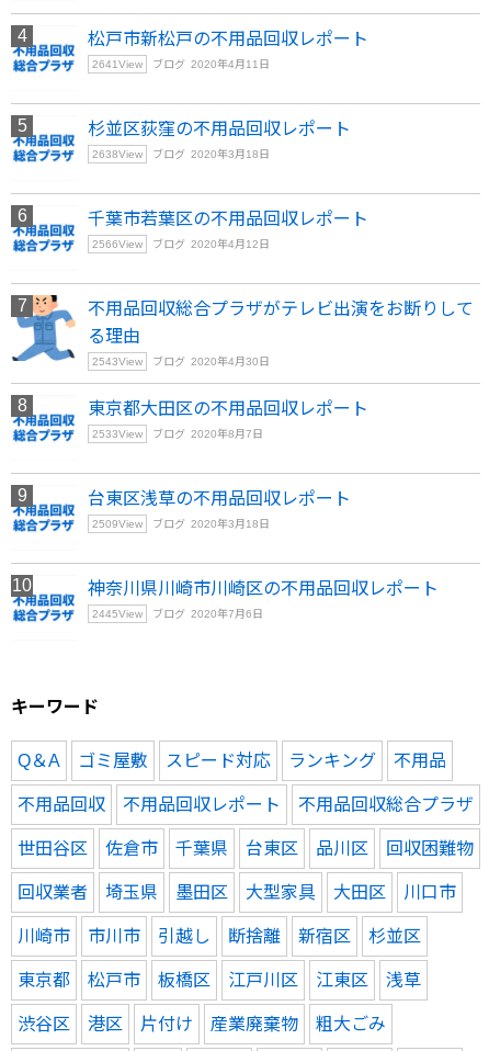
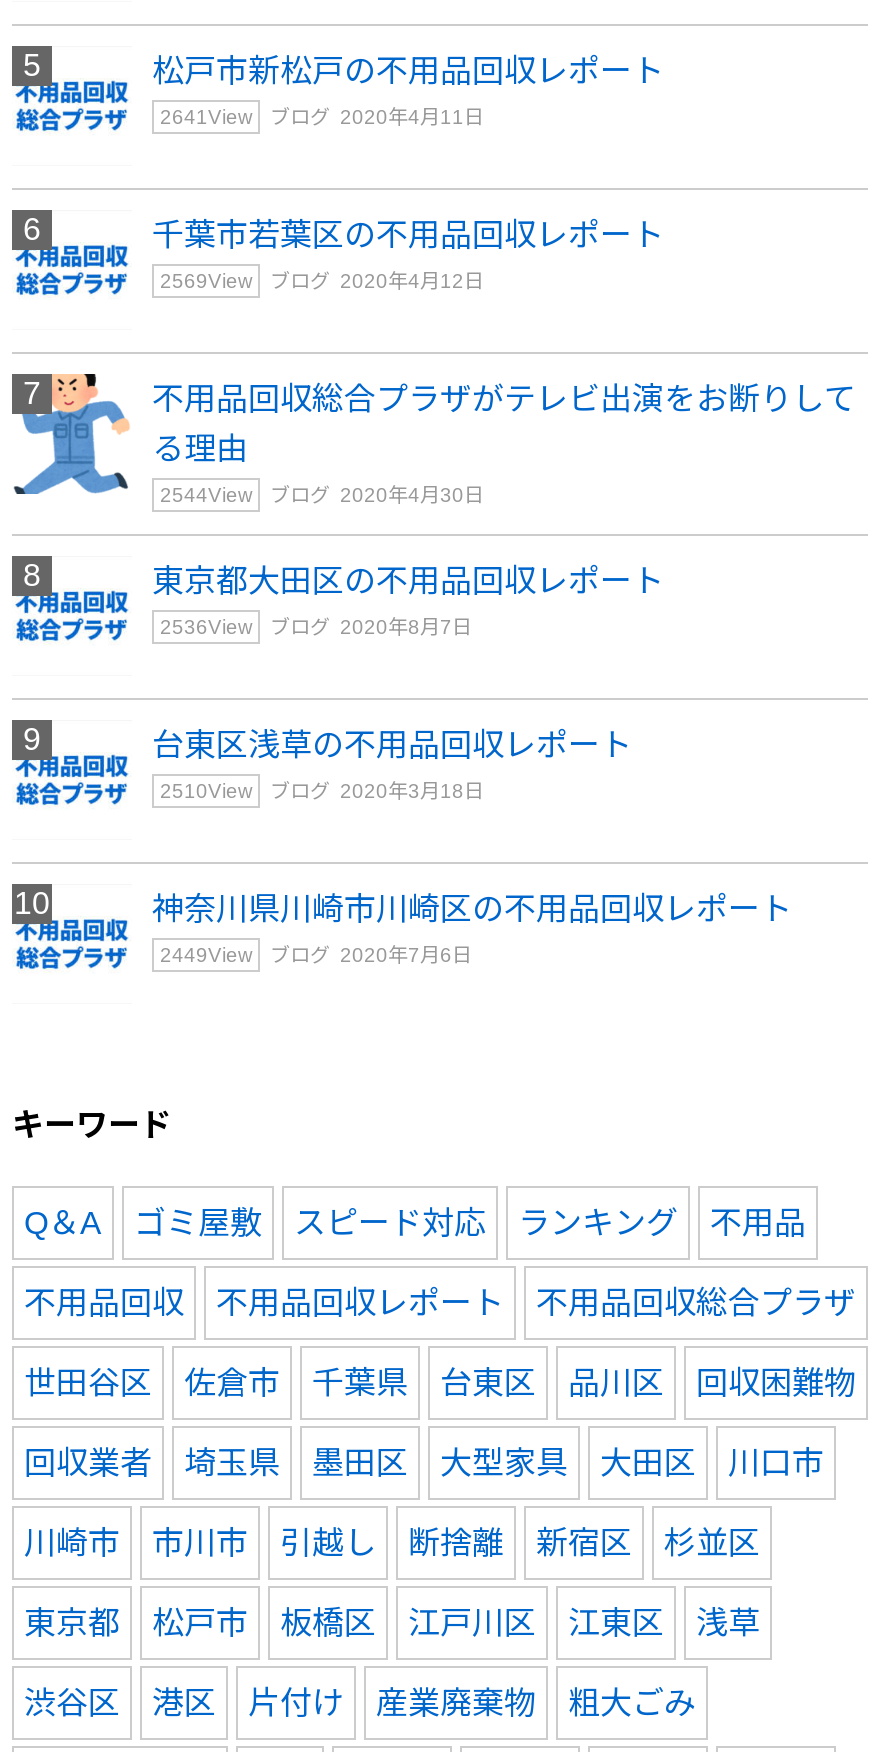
- 杉並区荻窪の不用品回収レポート
- 2638View
- ブログ 2020年3月18日

- 2566View ブログ 2020年4月12日
+ 2569View ブログ 2020年4月12日

- 2543View ブログ 2020年4月30日
+ 2544View ブログ 2020年4月30日

- 2533View ブログ 2020年8月7日
+ 2536View ブログ 2020年8月7日

- 2509View ブログ 2020年3月18日
+ 2510View ブログ 2020年3月18日

- 2445View ブログ 2020年7月6日
+ 2449View ブログ 2020年7月6日
